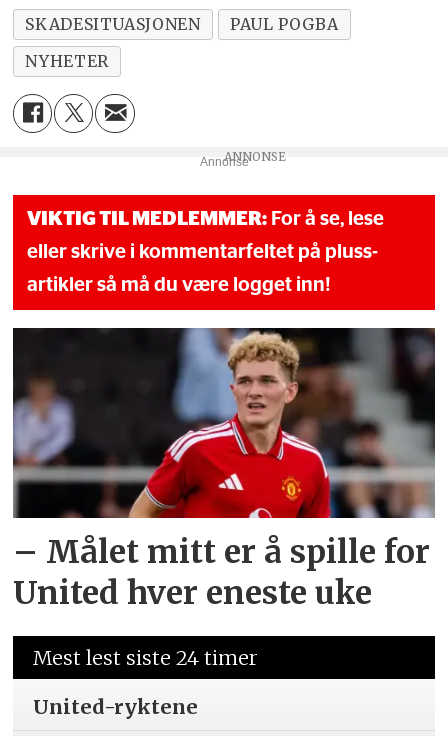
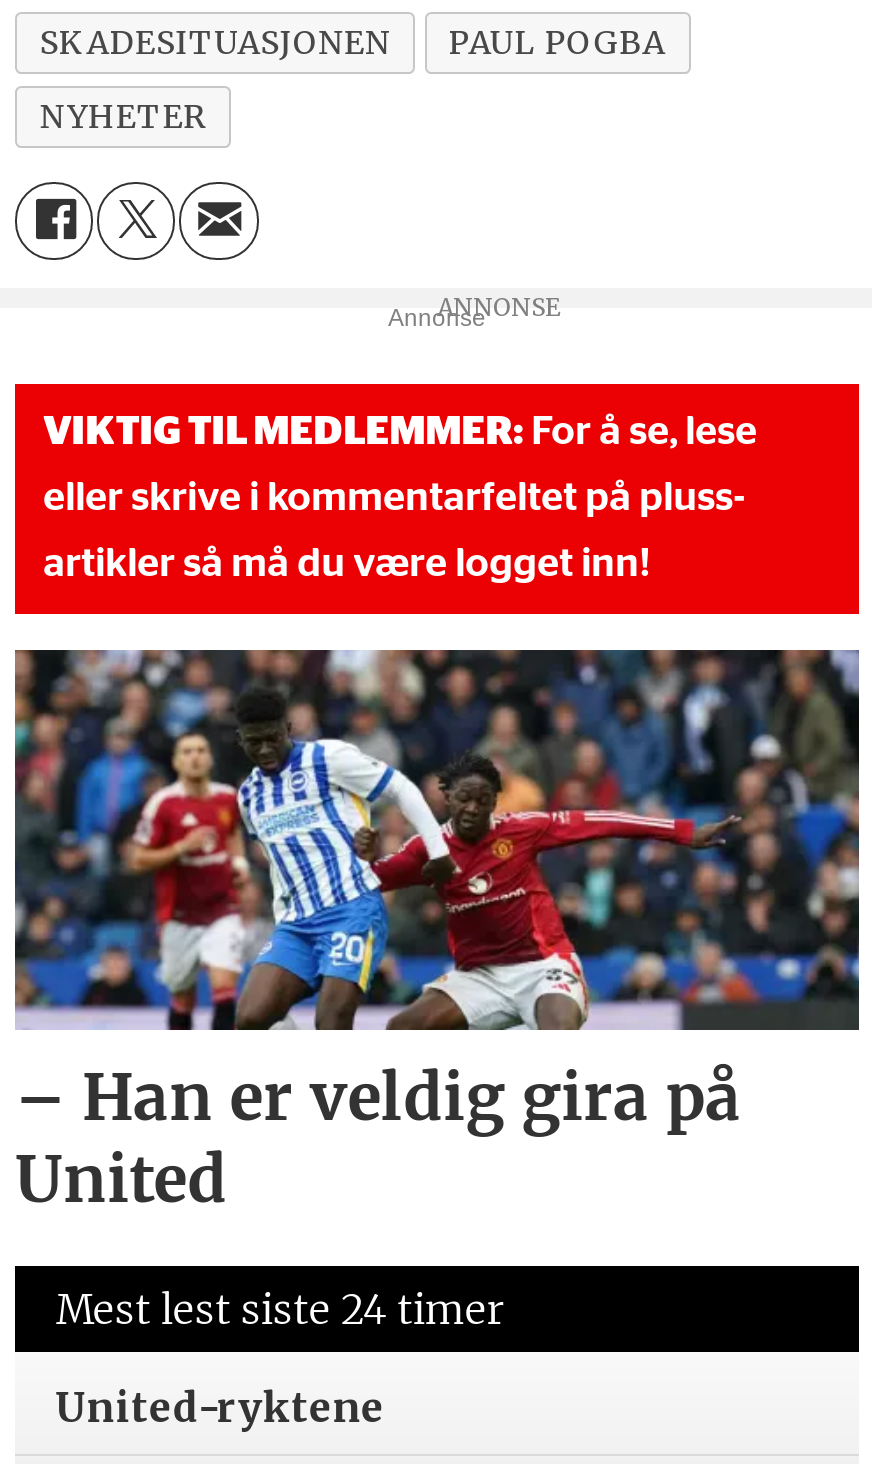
- [image]
- – Målet mitt er å spille for
- United hver eneste uke
+ [image]
+ – Han er veldig gira på
+ United
